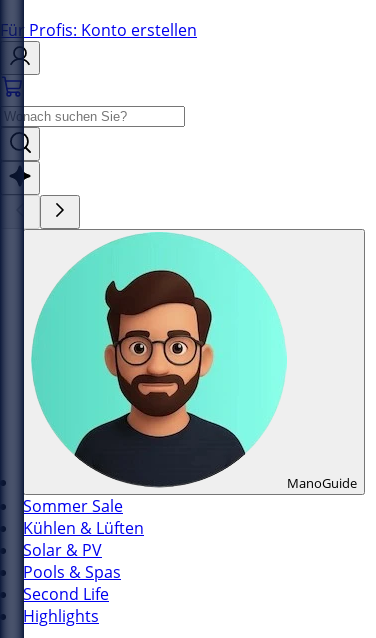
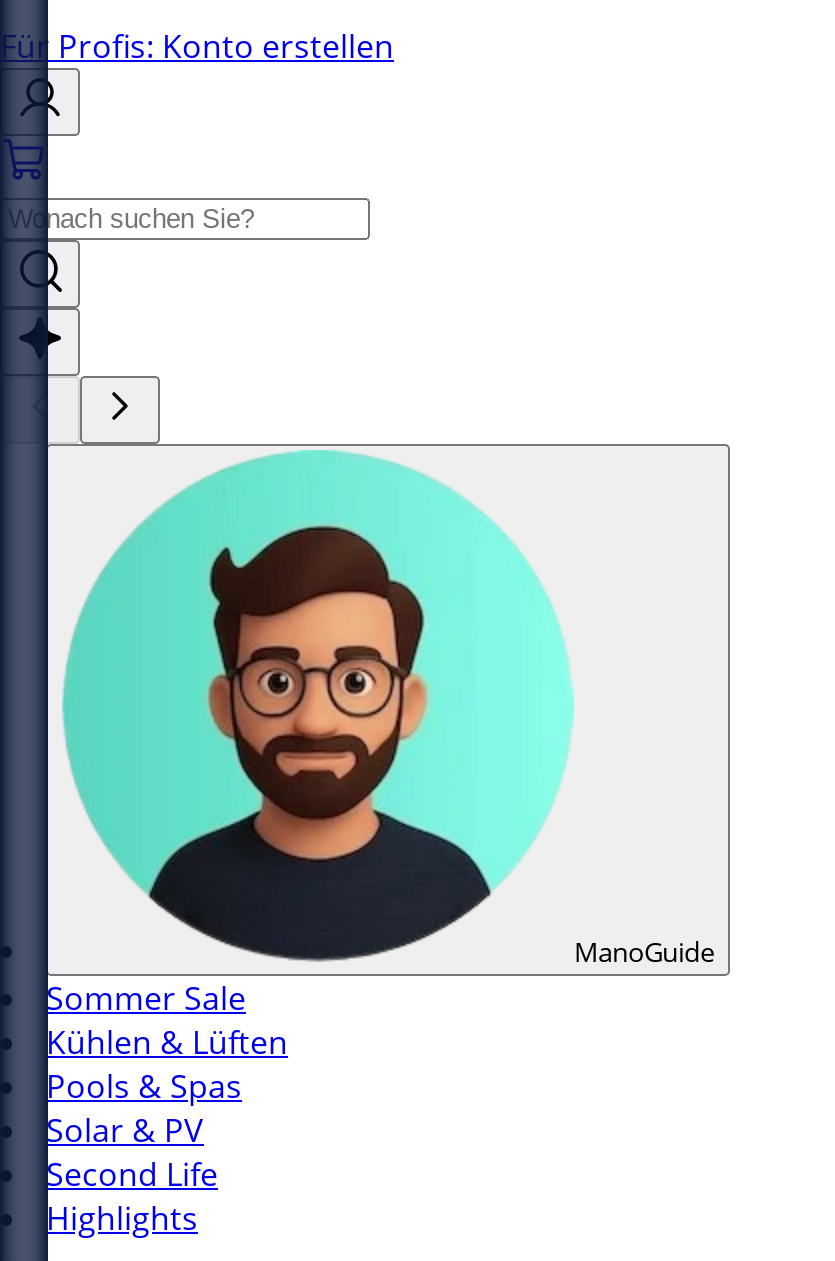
moved down: Solar & PV

moved up: Pools & Spas
